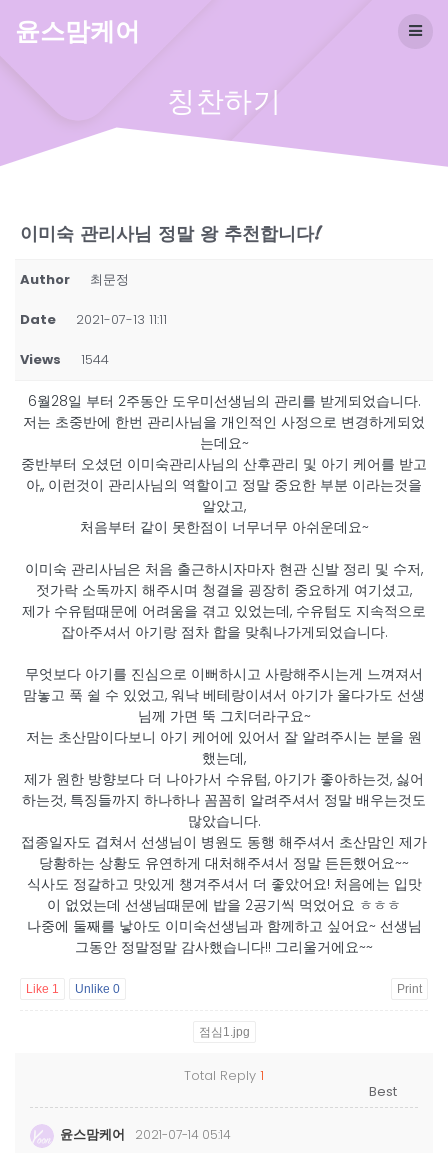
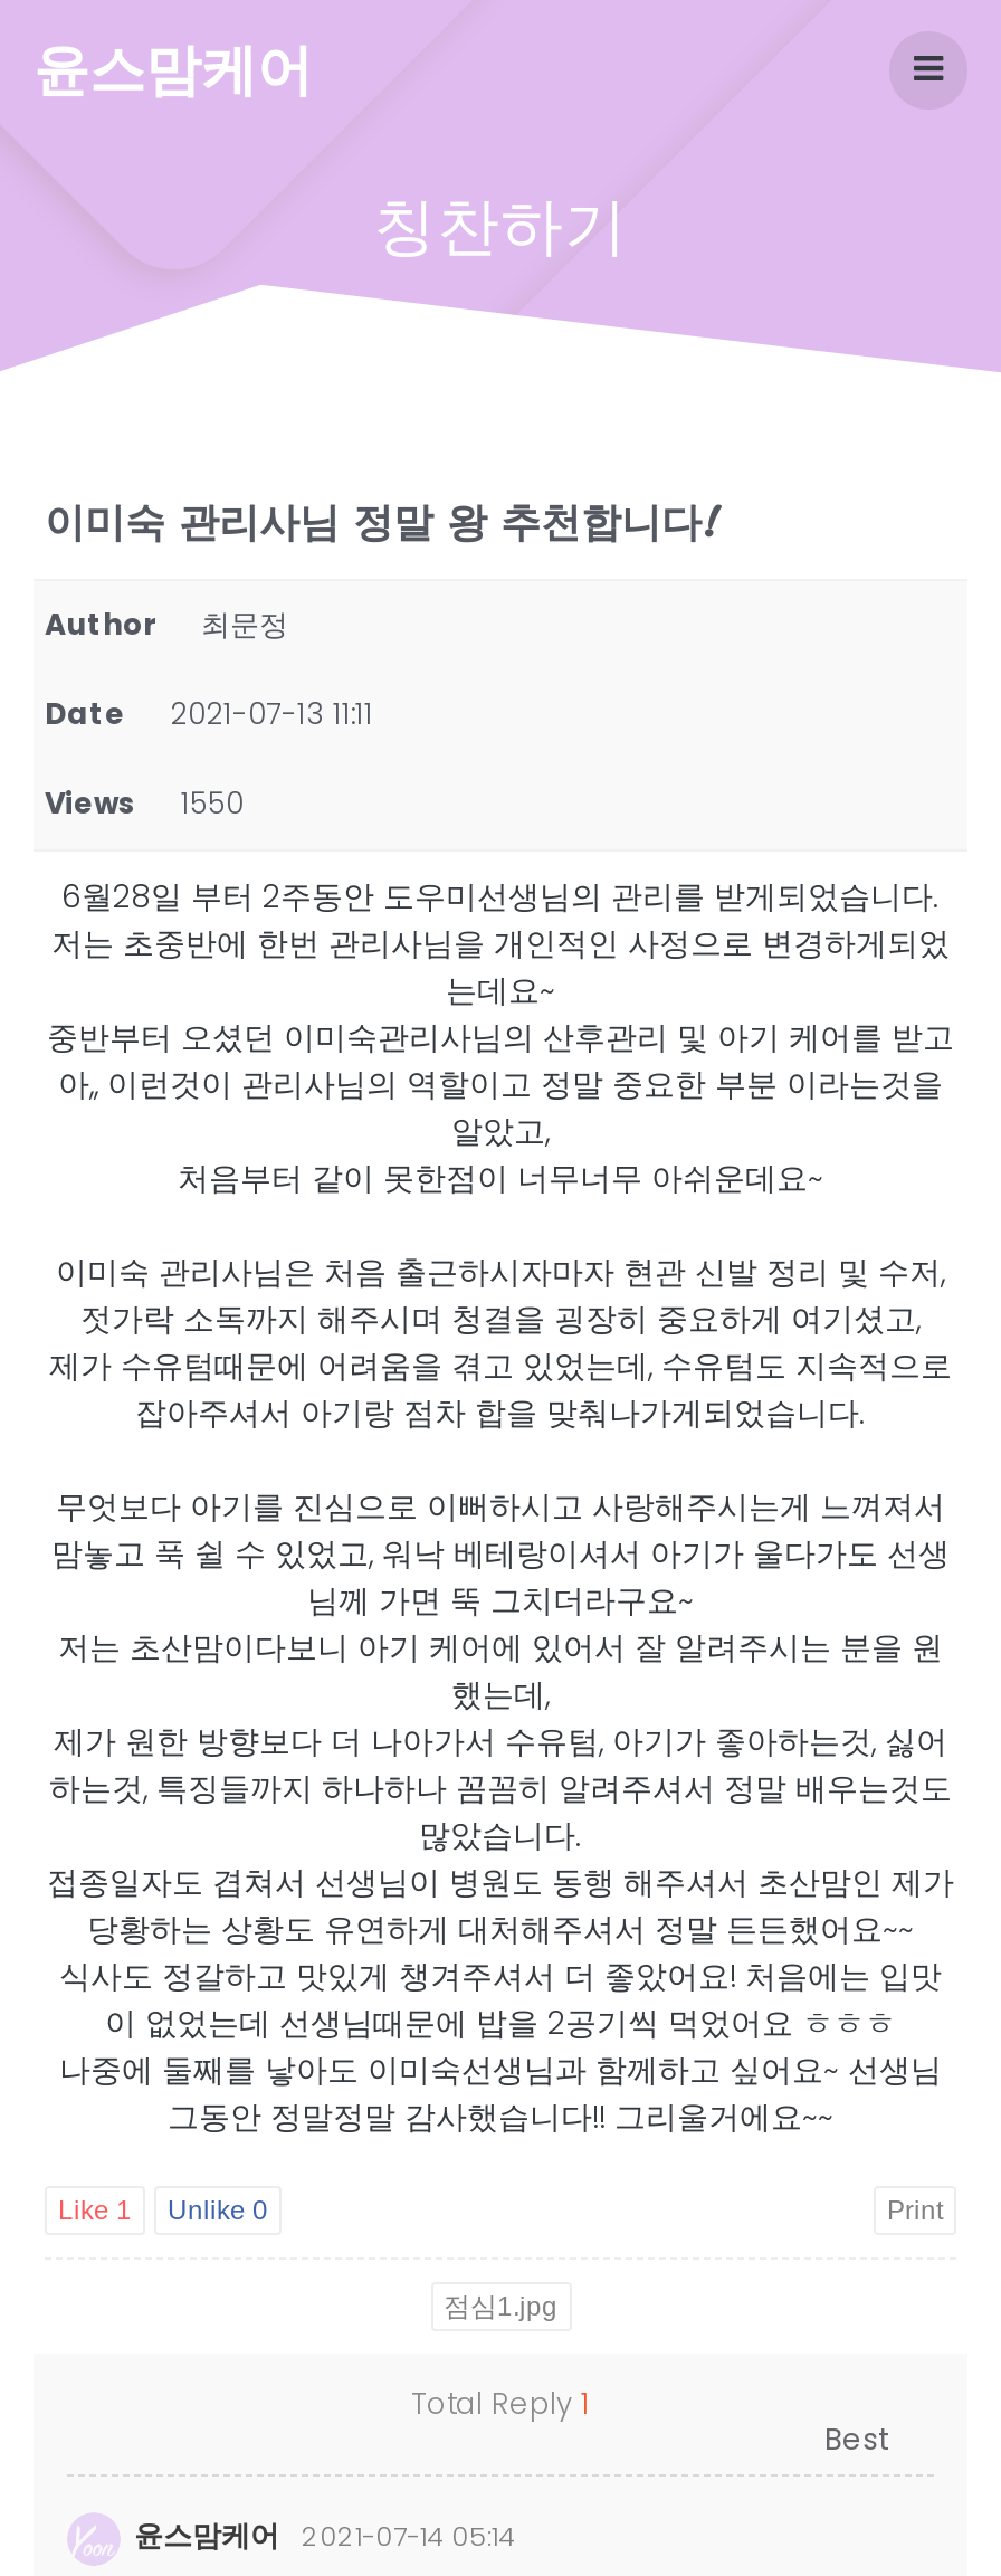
- Views 1544
+ Views 1550
